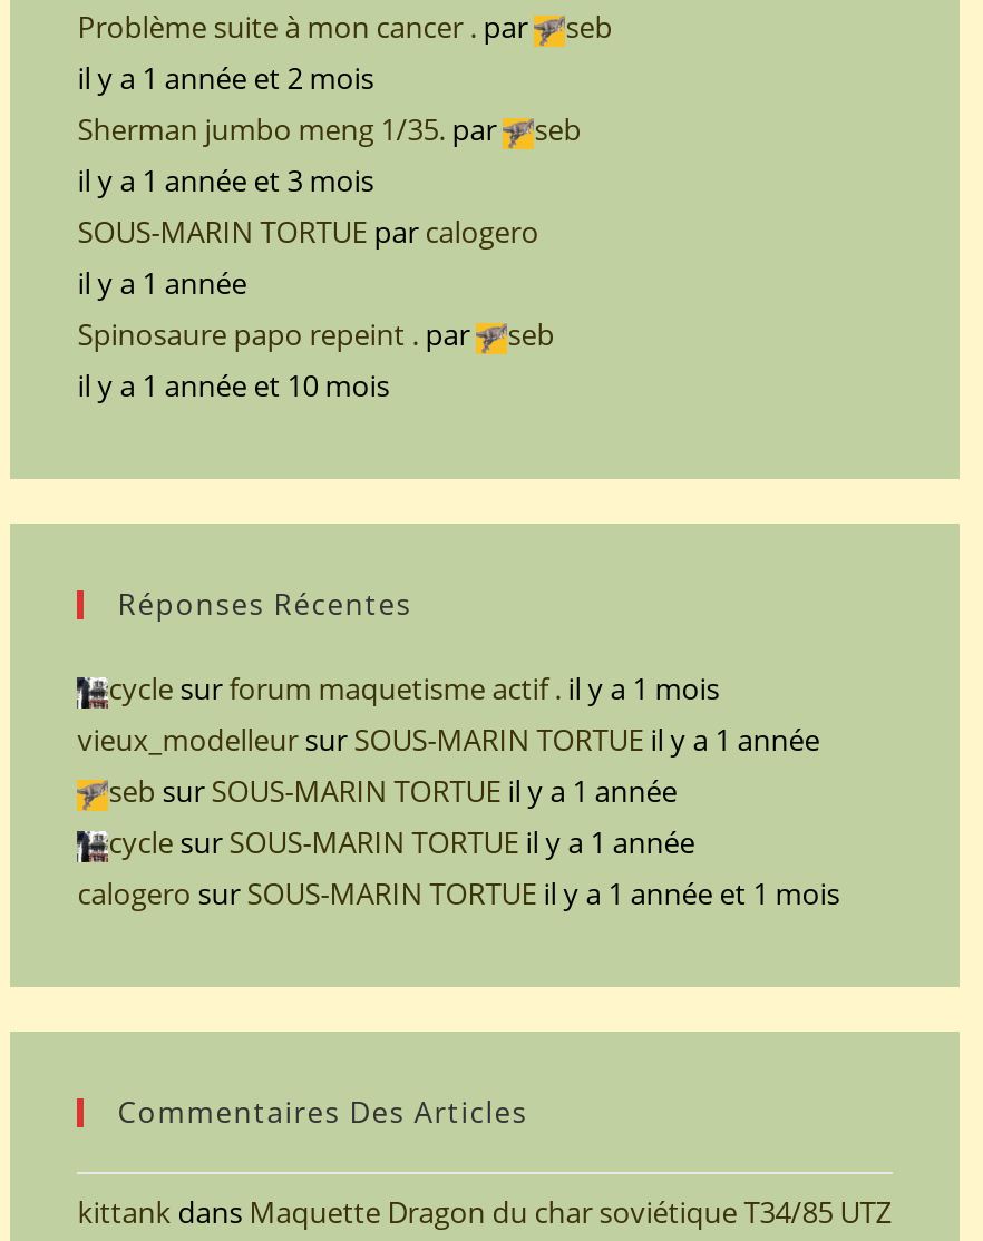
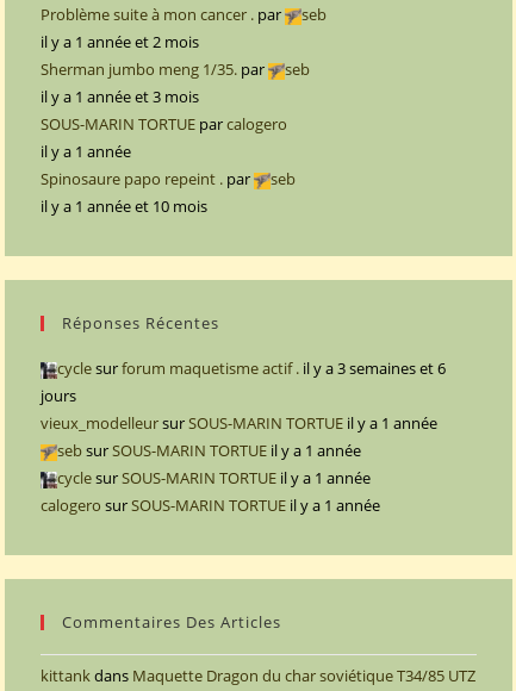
- cycle surforum maquetisme actif . il y a 1 mois
+ cycle surforum maquetisme actif . il y a 3 semaines et 6
+ jours

- calogero sur SOUS-MARIN TORTUE il y a 1 année et 1 mois
+ calogero sur SOUS-MARIN TORTUE il y a 1 année
